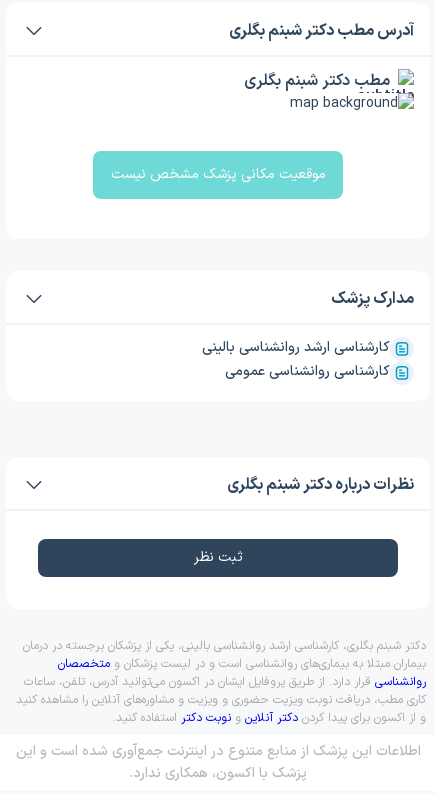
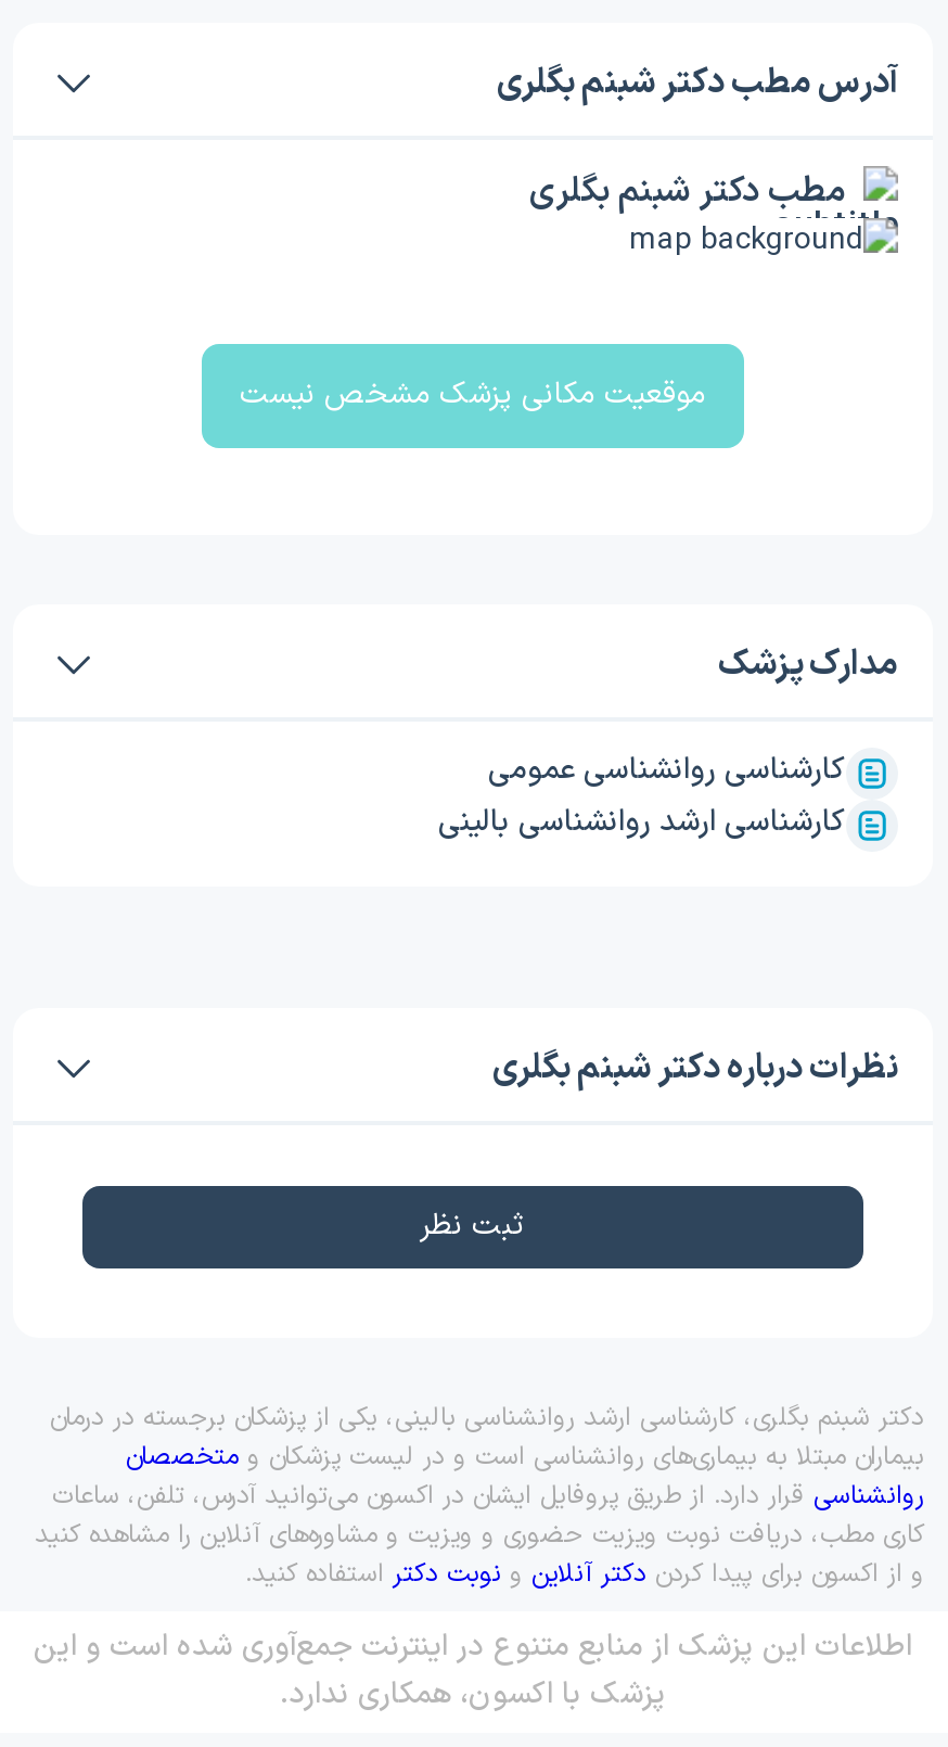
moved down: کارشناسی ارشد روانشناسی بالینی

moved up: کارشناسی روانشناسی عمومی
